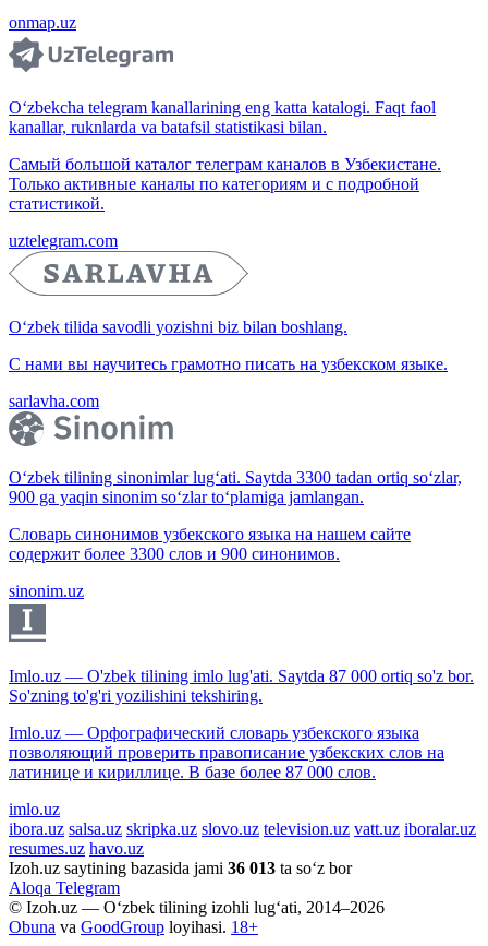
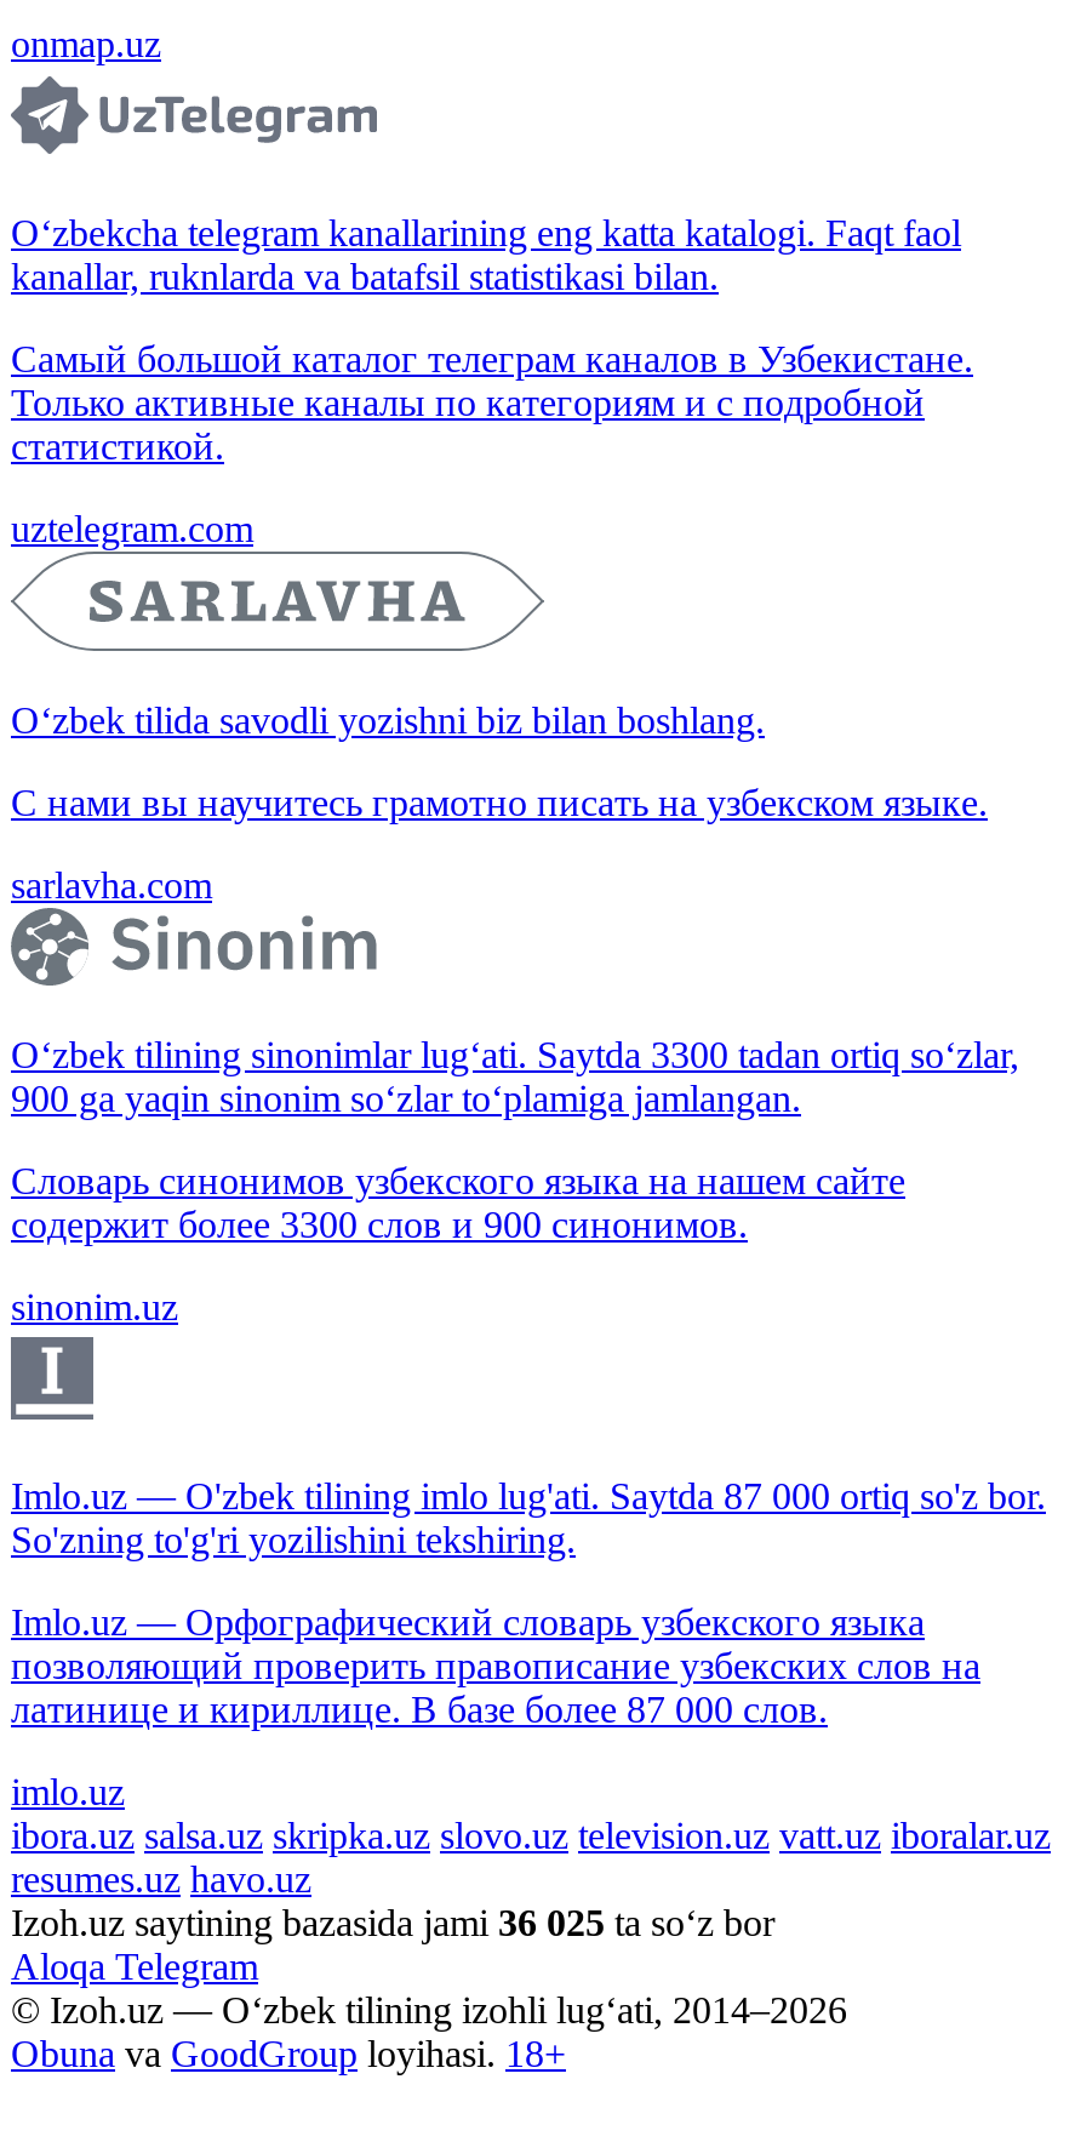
- Izoh.uz saytining bazasida jami 36 013 ta so‘z bor
+ Izoh.uz saytining bazasida jami 36 025 ta so‘z bor
